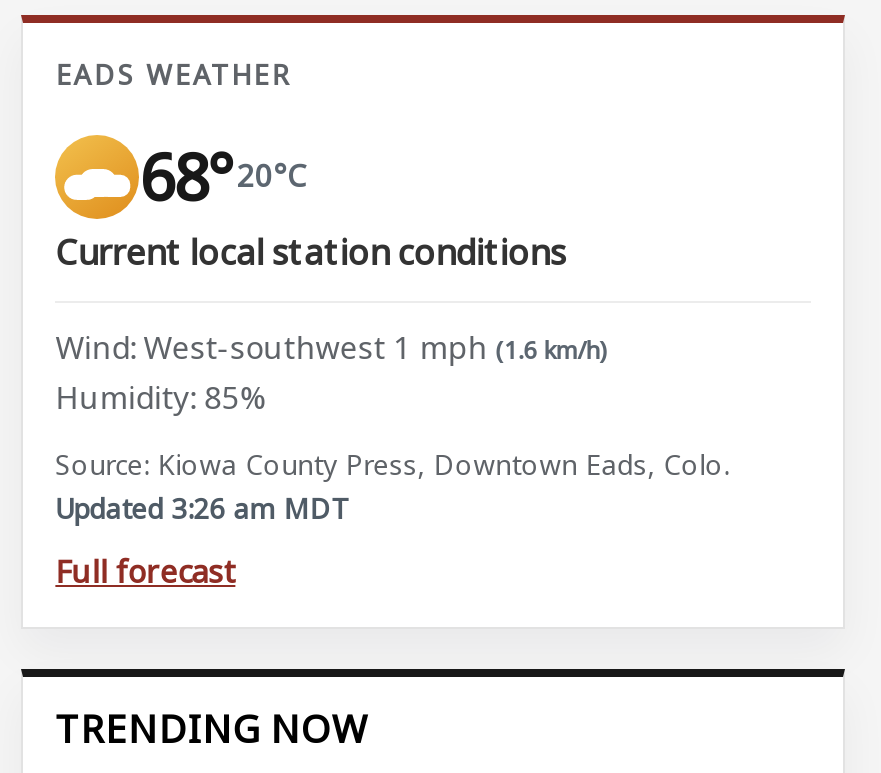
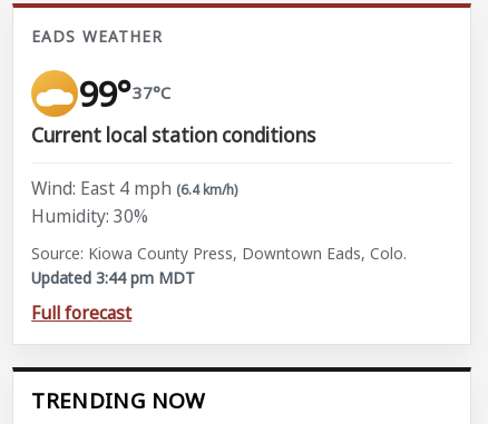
- 68° 20°C
+ 99° 37°C

- Wind: West-southwest 1 mph (1.6 km/h)
+ Wind: East 4 mph (6.4 km/h)

- Humidity: 85%
+ Humidity: 30%

- Updated 3:26 am MDT
+ Updated 3:44 pm MDT
